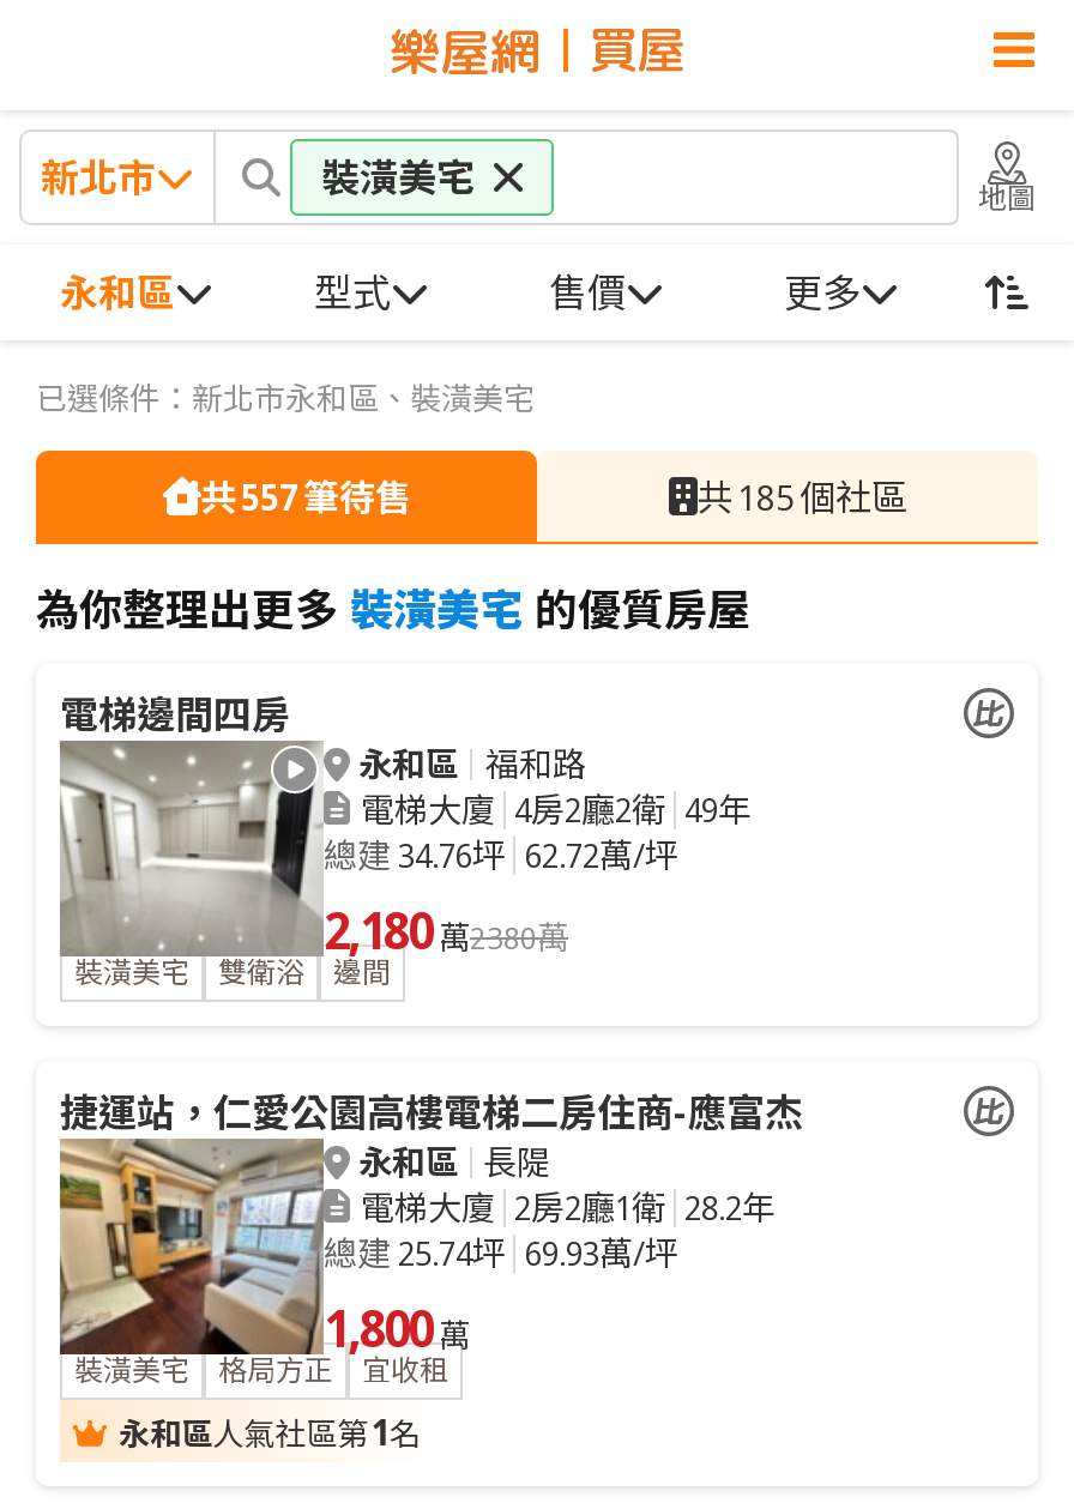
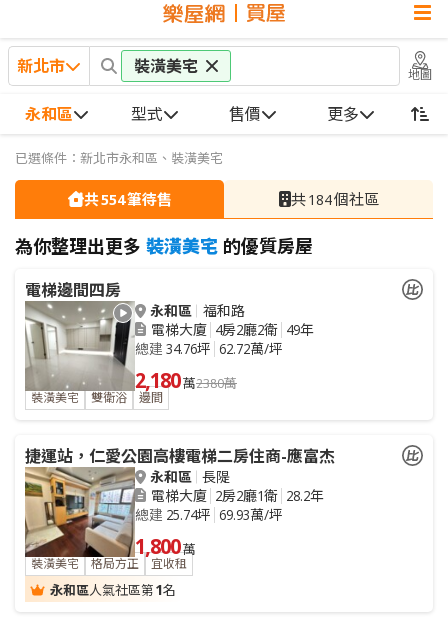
- 共 557 筆待售
+ 共 554 筆待售

- 共 185 個社區
+ 共 184 個社區
